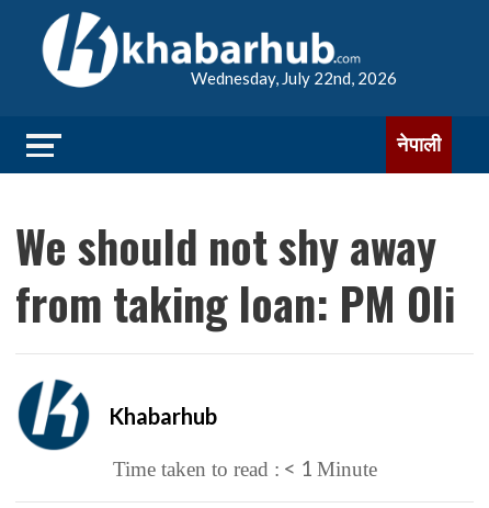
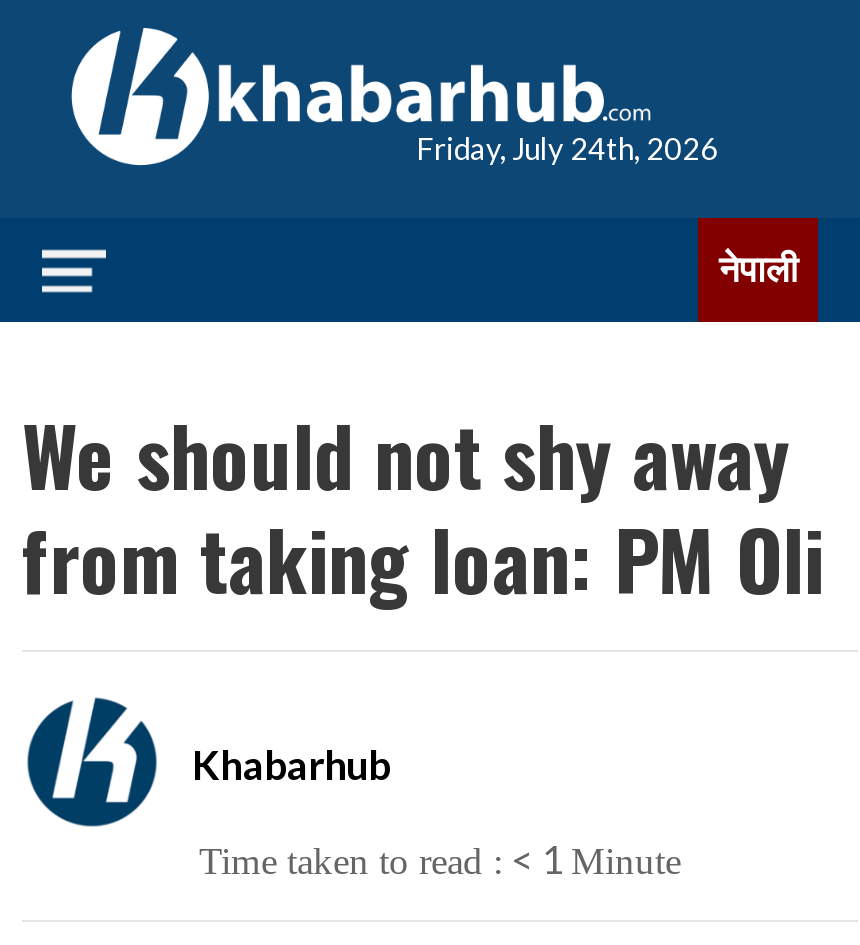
- Wednesday, July 22nd, 2026
+ Friday, July 24th, 2026
